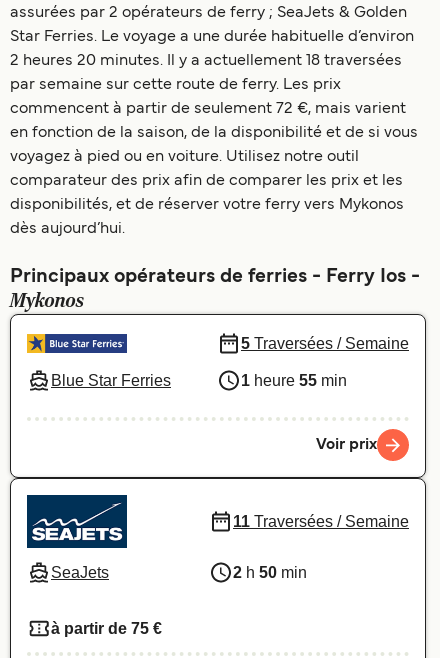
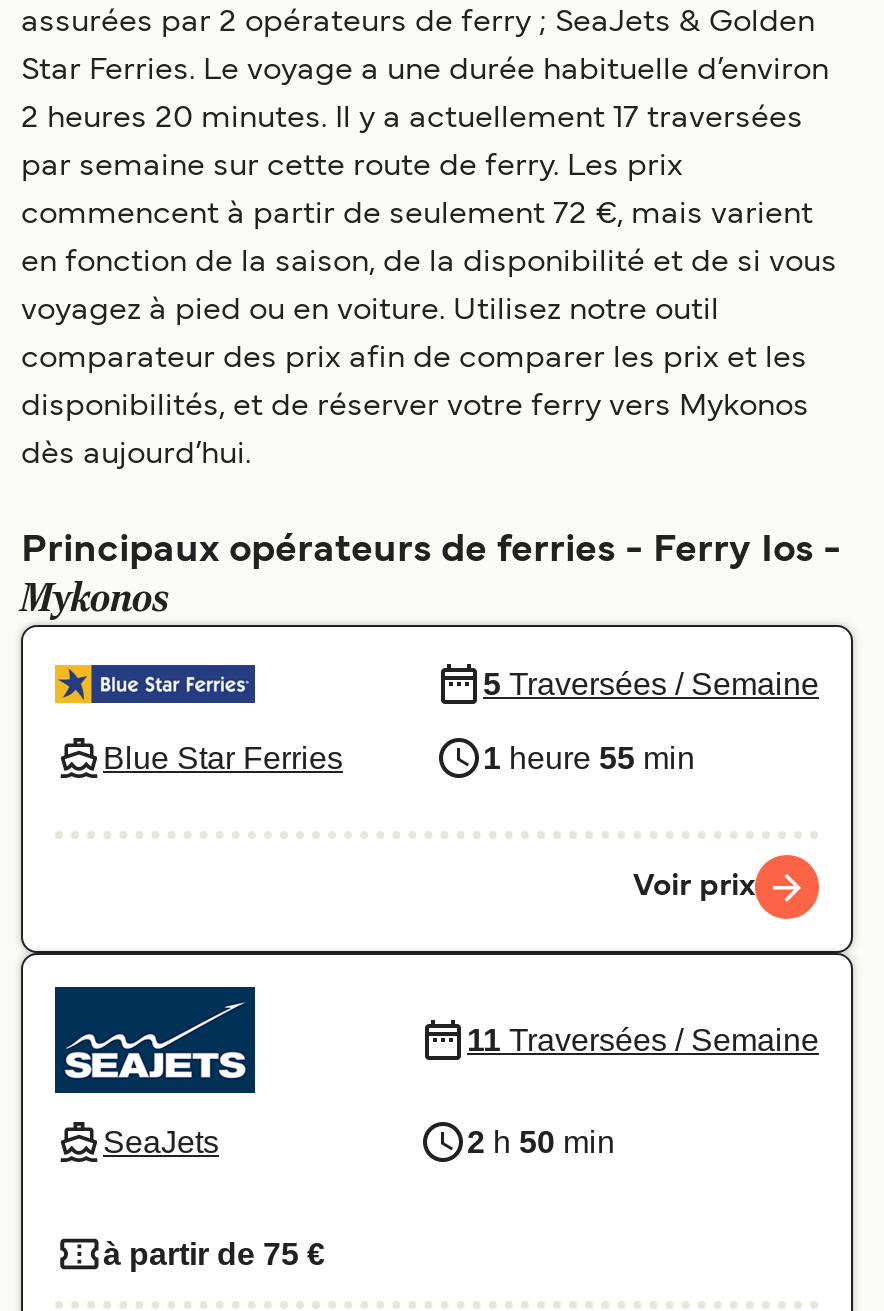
- 2 heures 20 minutes. Il y a actuellement 18 traversées
+ 2 heures 20 minutes. Il y a actuellement 17 traversées
